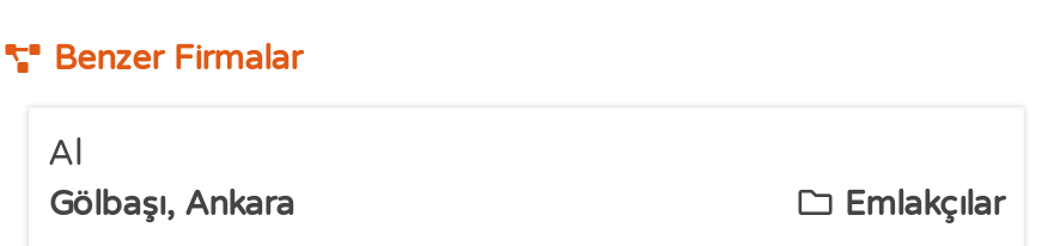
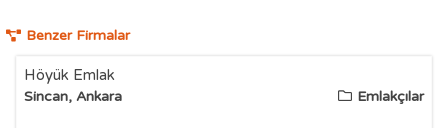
- Al
- Gölbaşı, Ankara
+ Höyük Emlak
+ Sincan, Ankara
